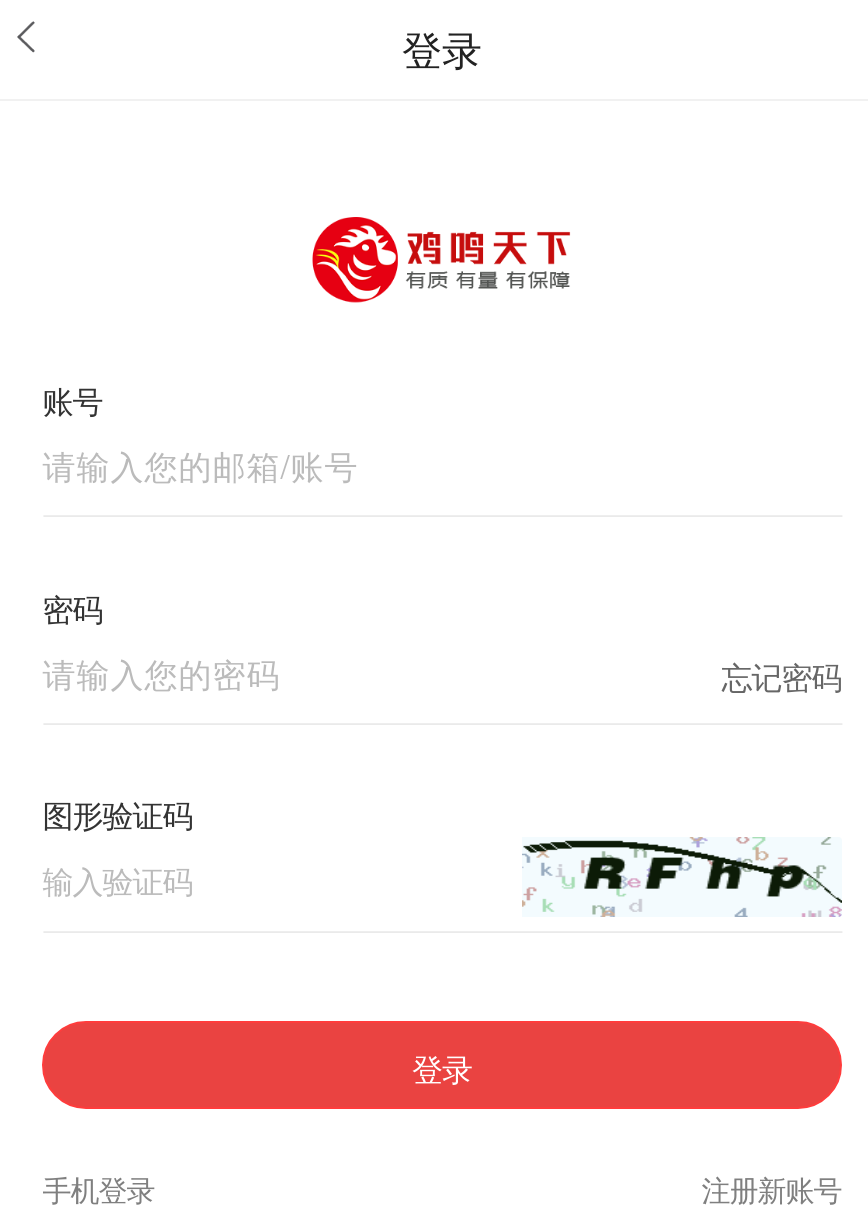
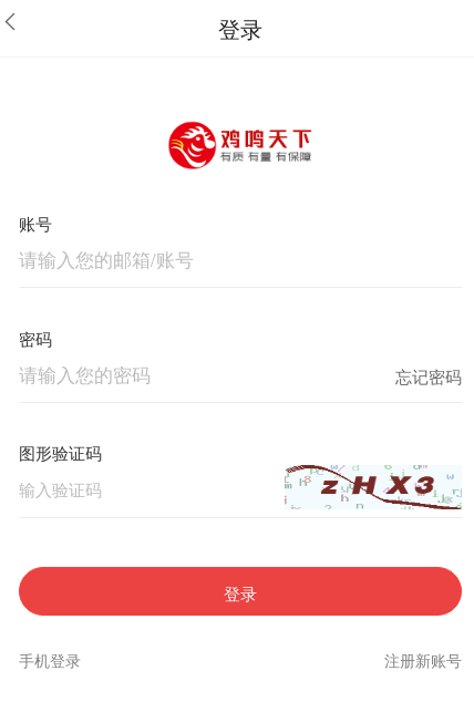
- [image]
+ [image]
